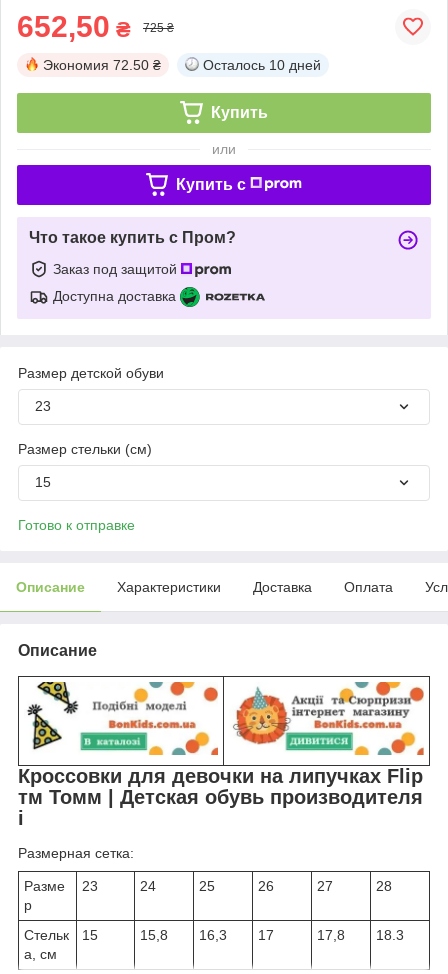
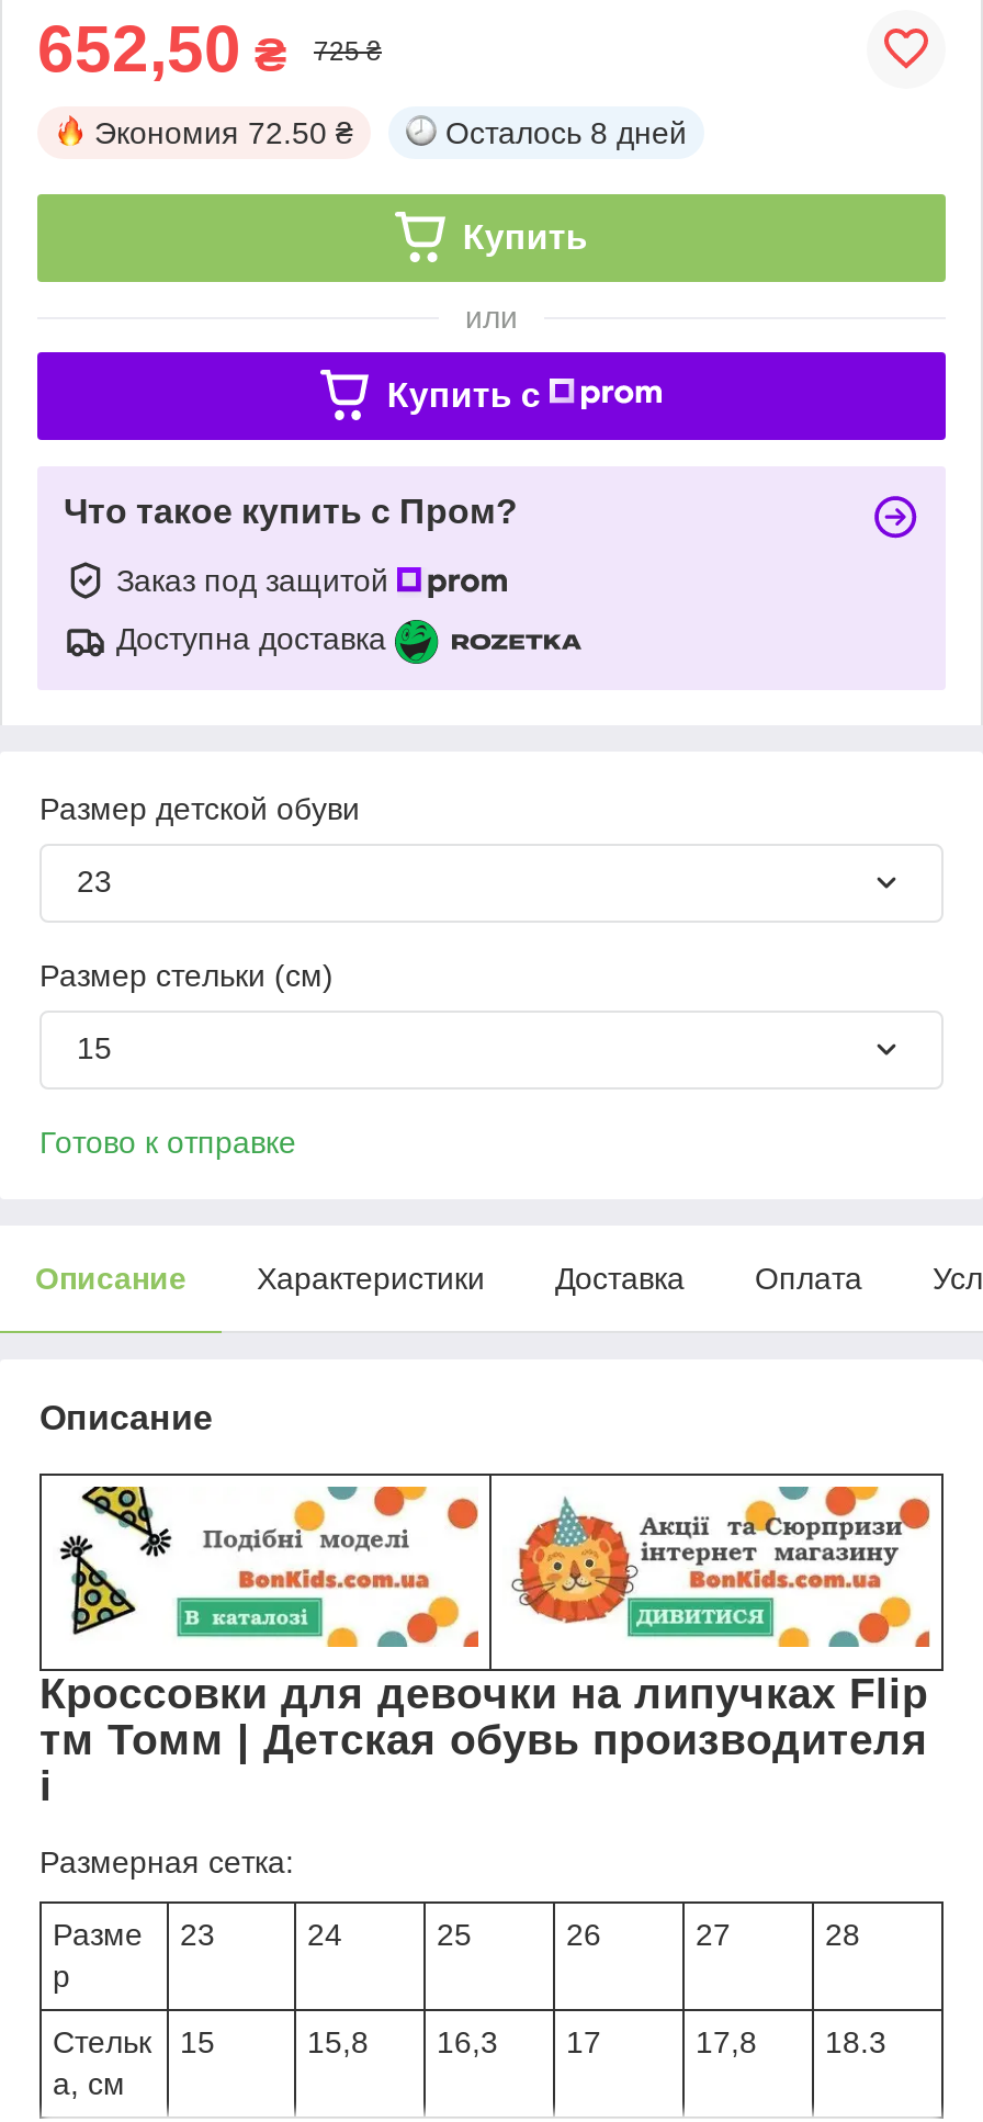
- Осталось 10 дней
+ Осталось 8 дней
